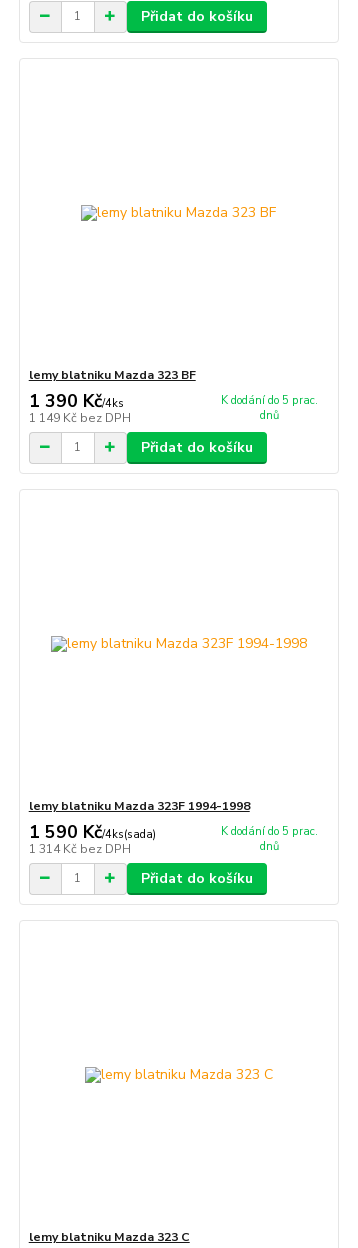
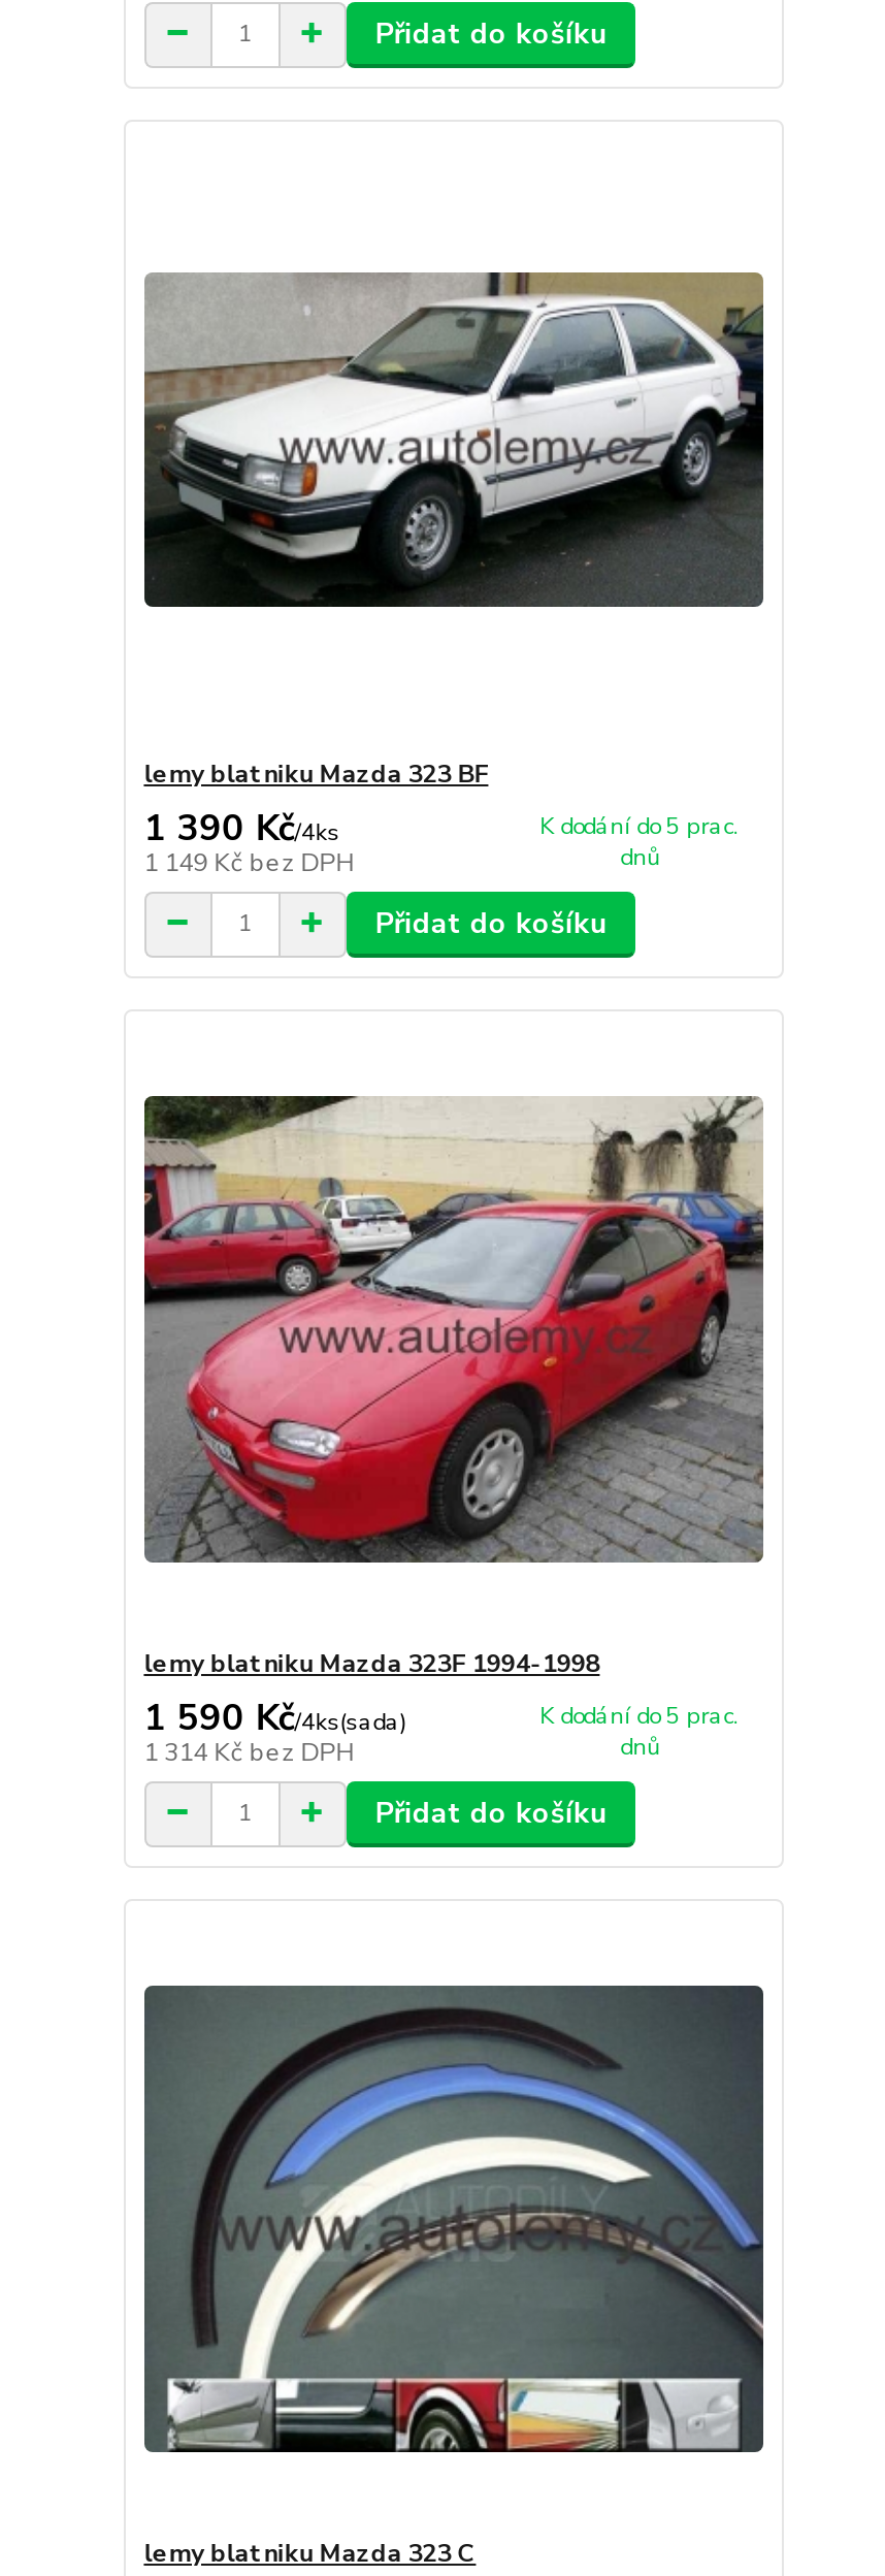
+ [image]

+ [image]

+ [image]
